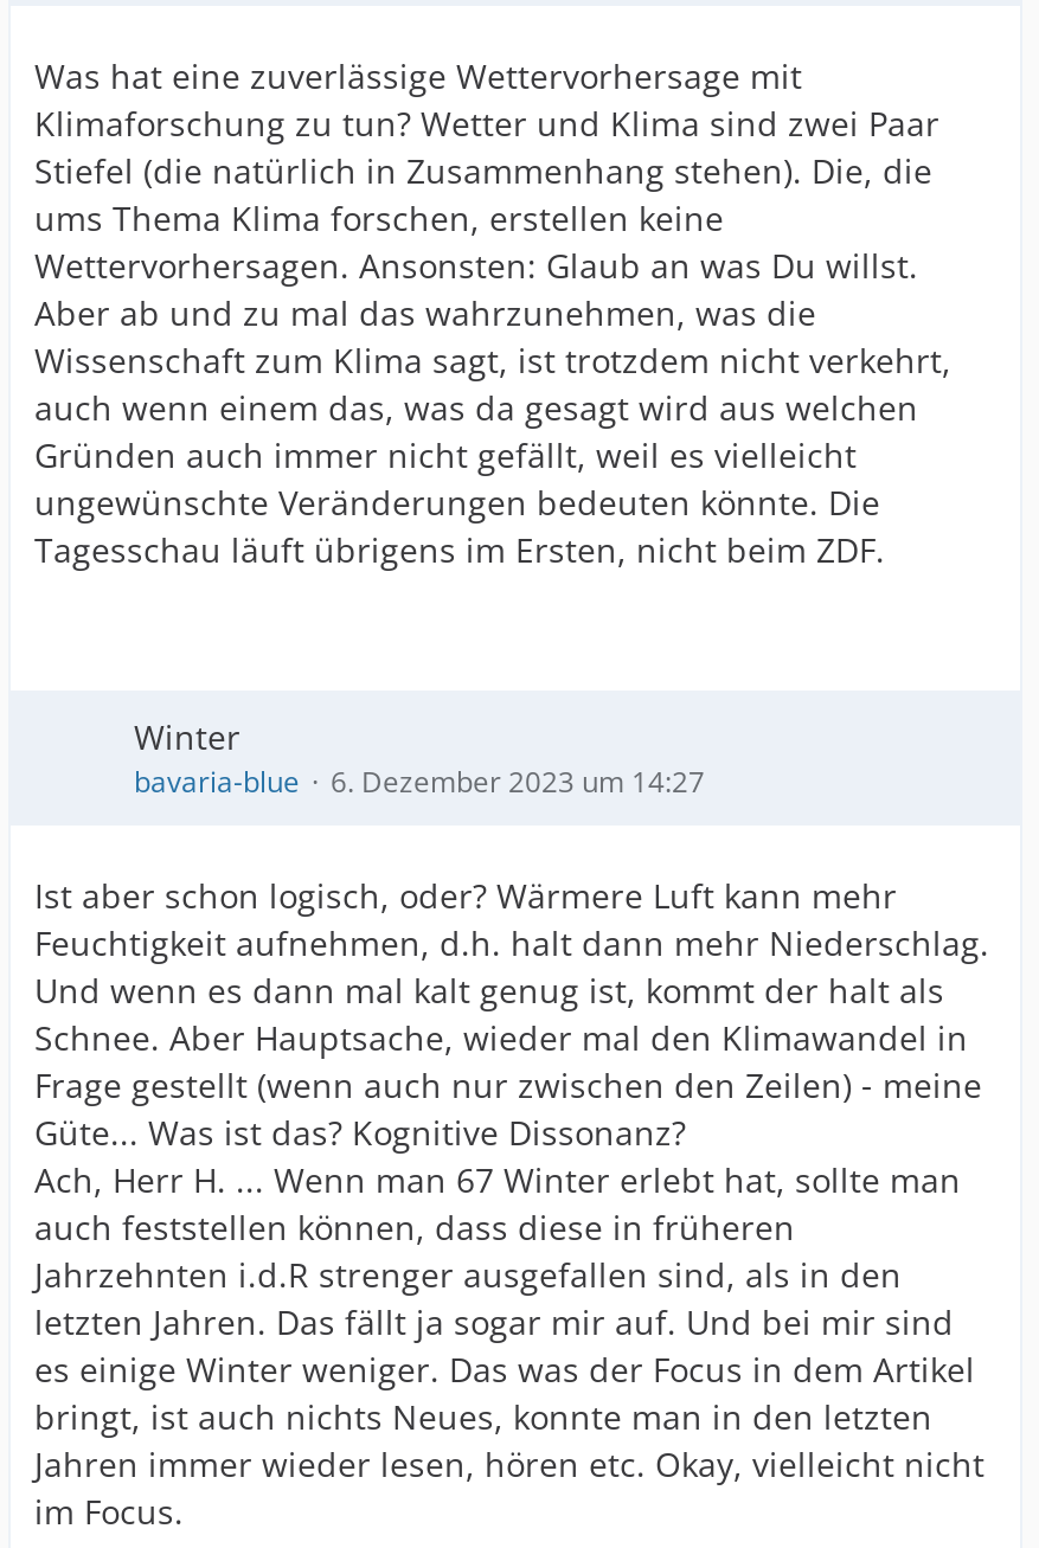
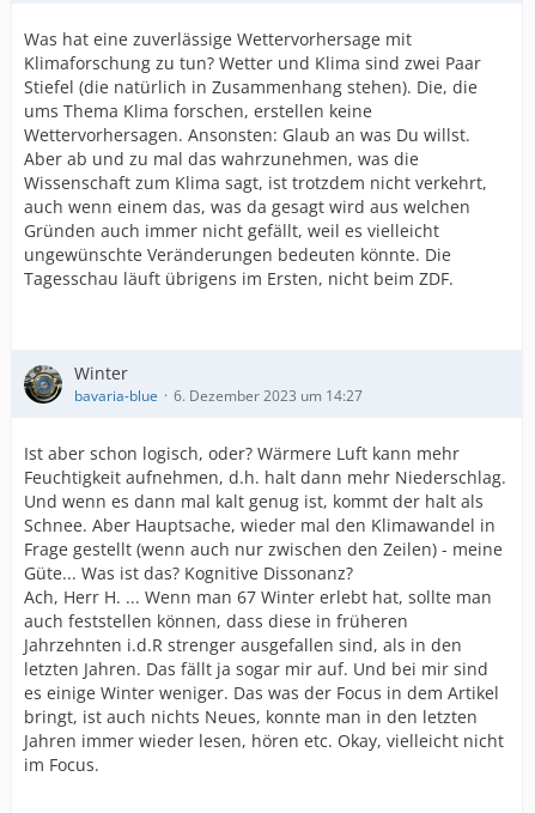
+ [image]
